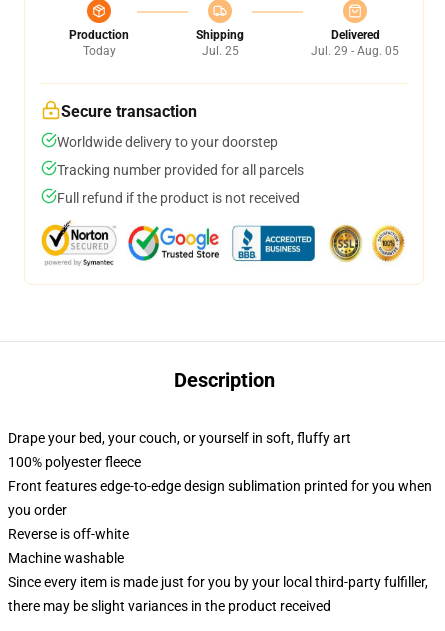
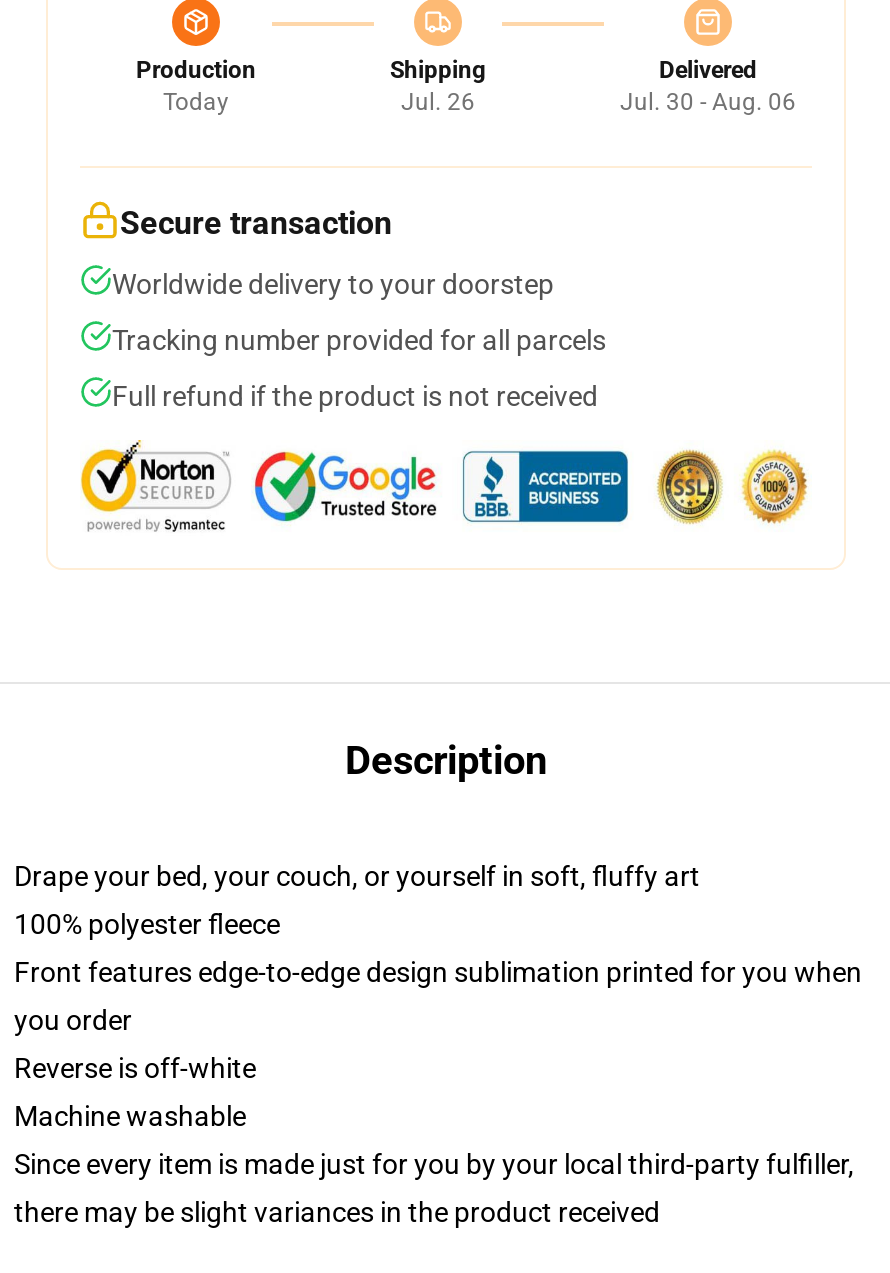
- Jul. 25
+ Jul. 26

- Jul. 29 - Aug. 05
+ Jul. 30 - Aug. 06
